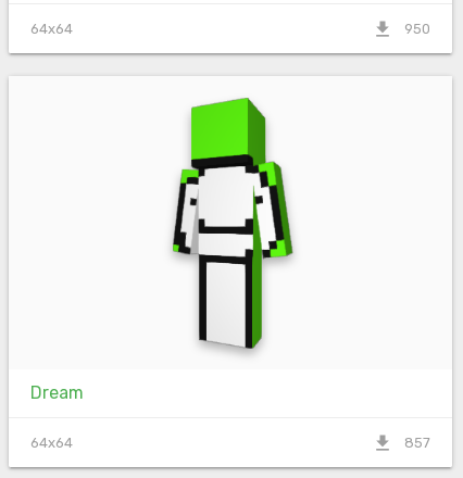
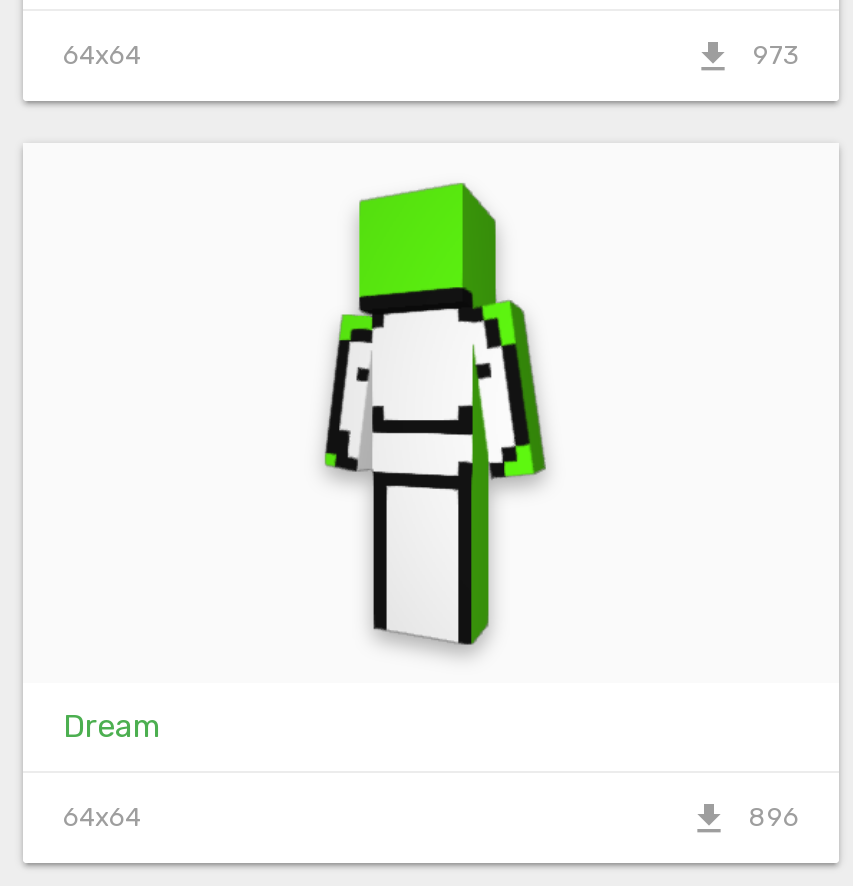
- 950
+ 973

- 857
+ 896
